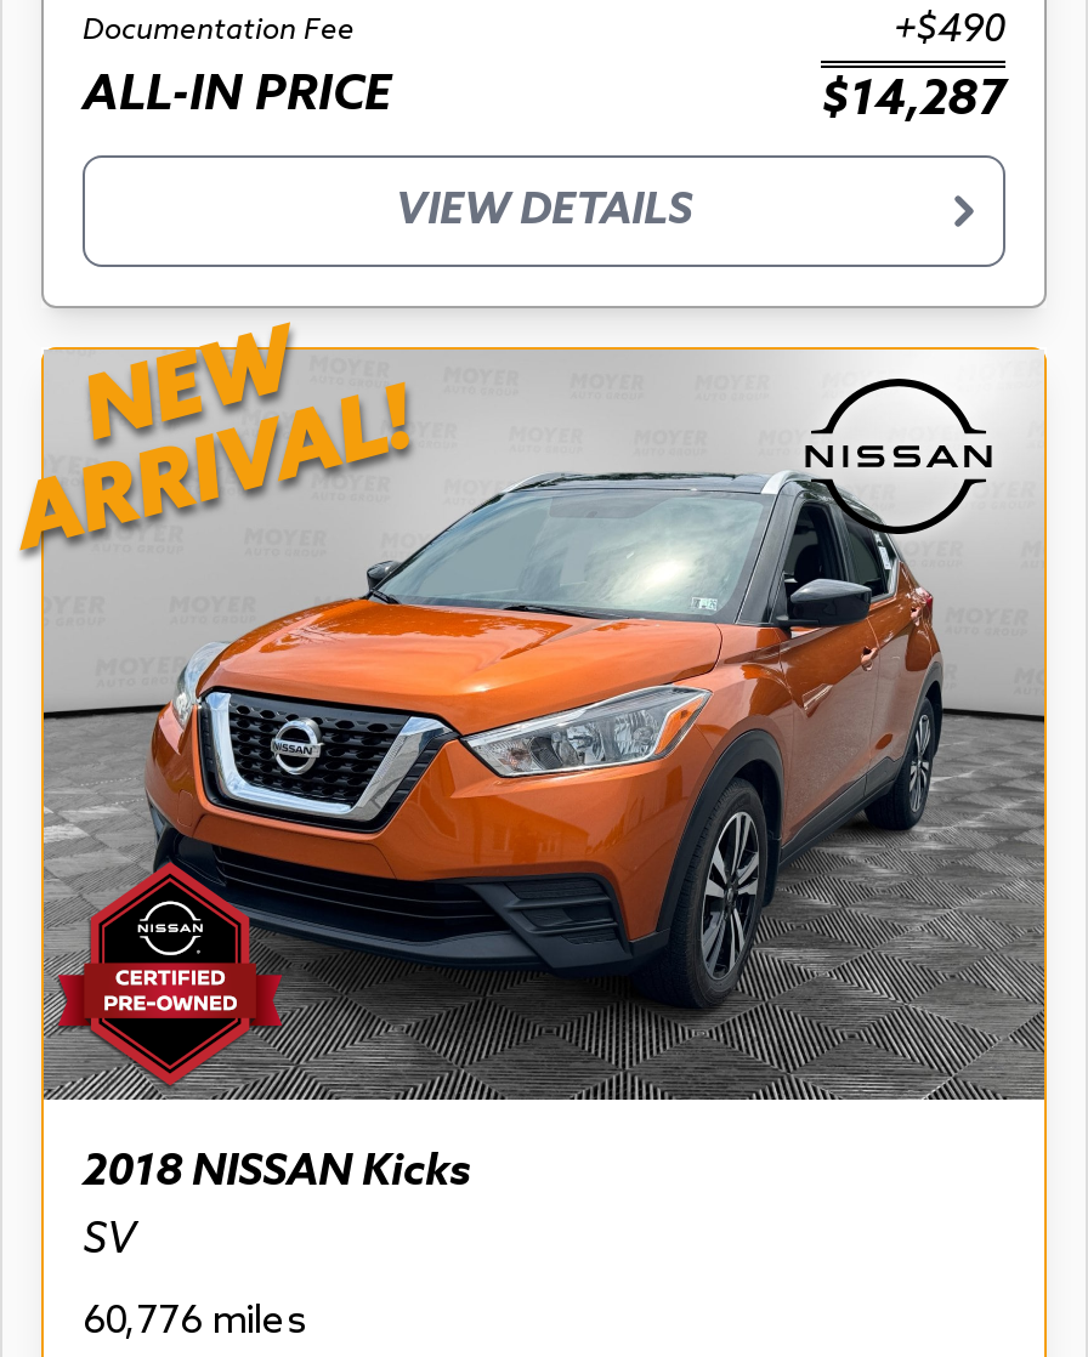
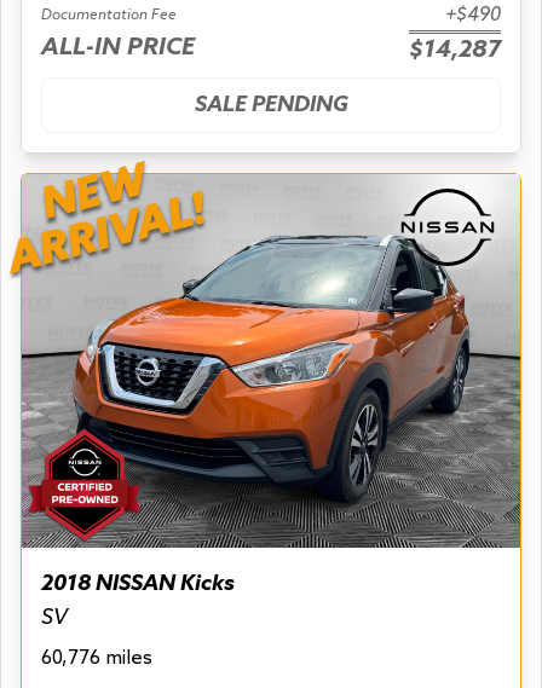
- VIEW DETAILS
+ SALE PENDING
